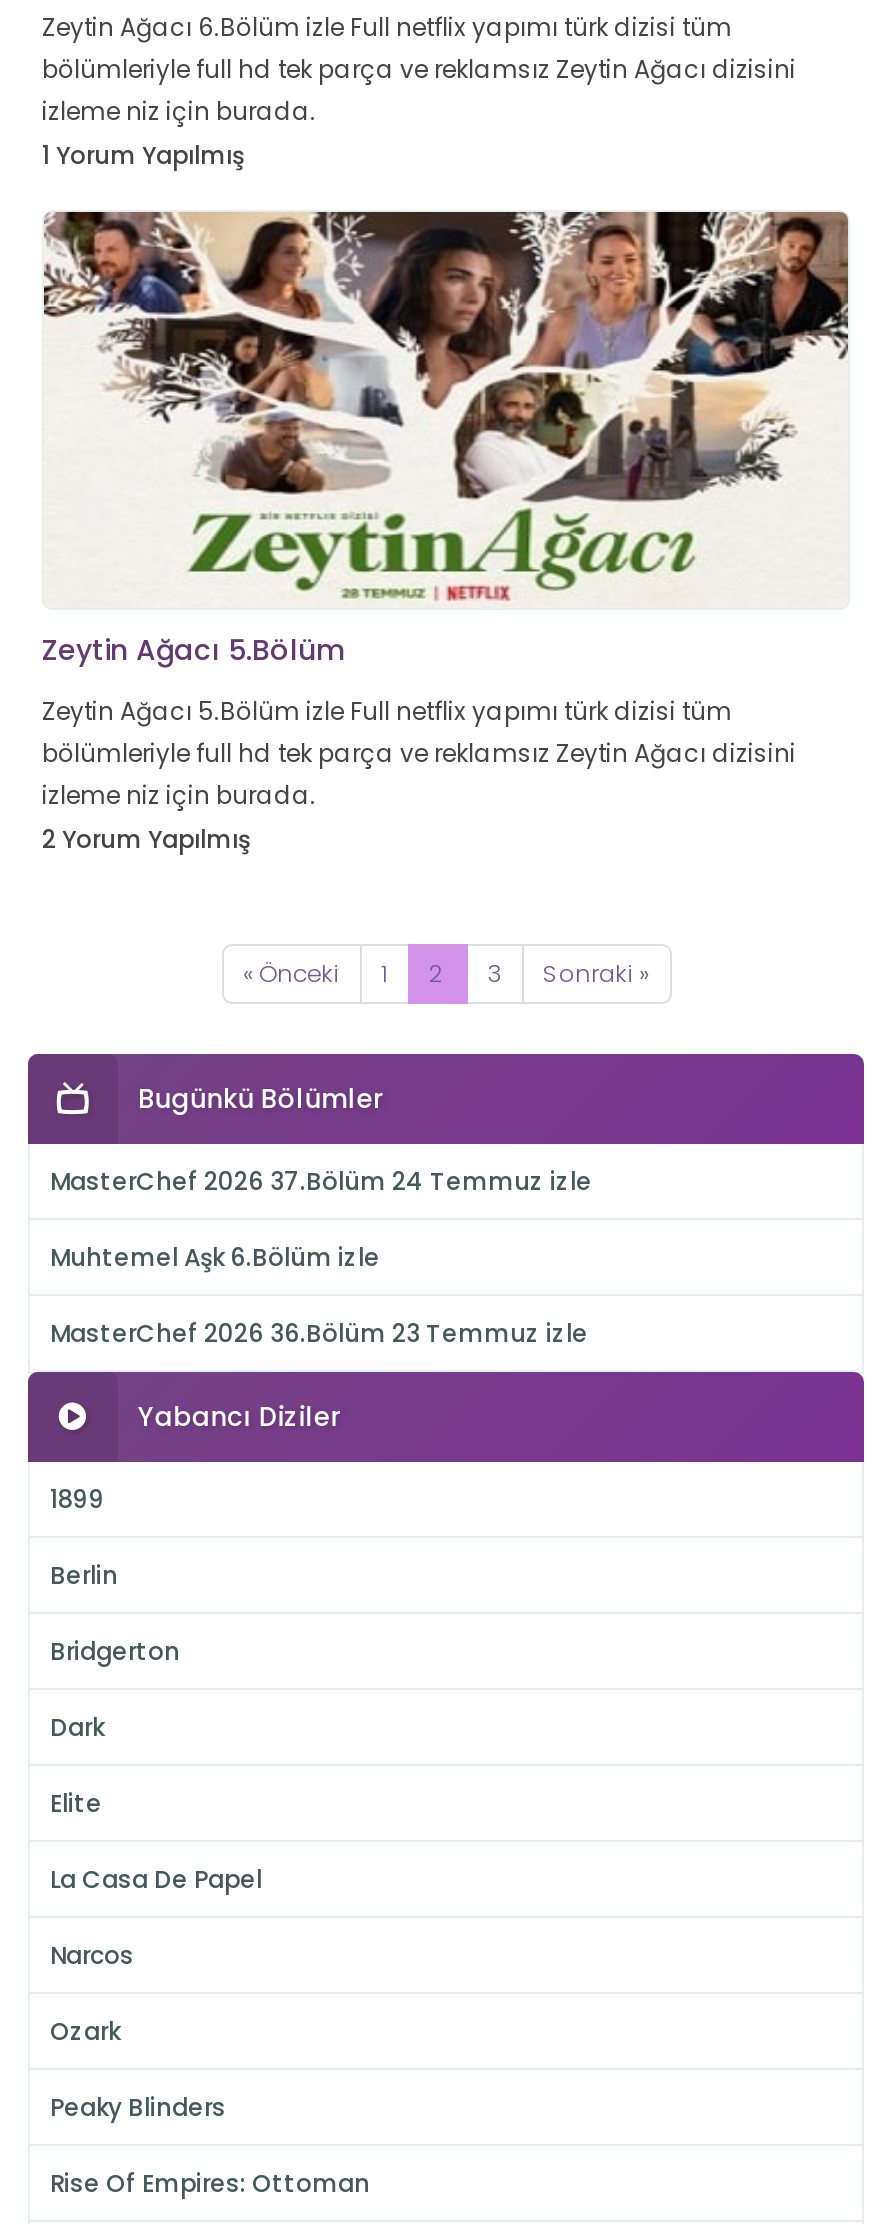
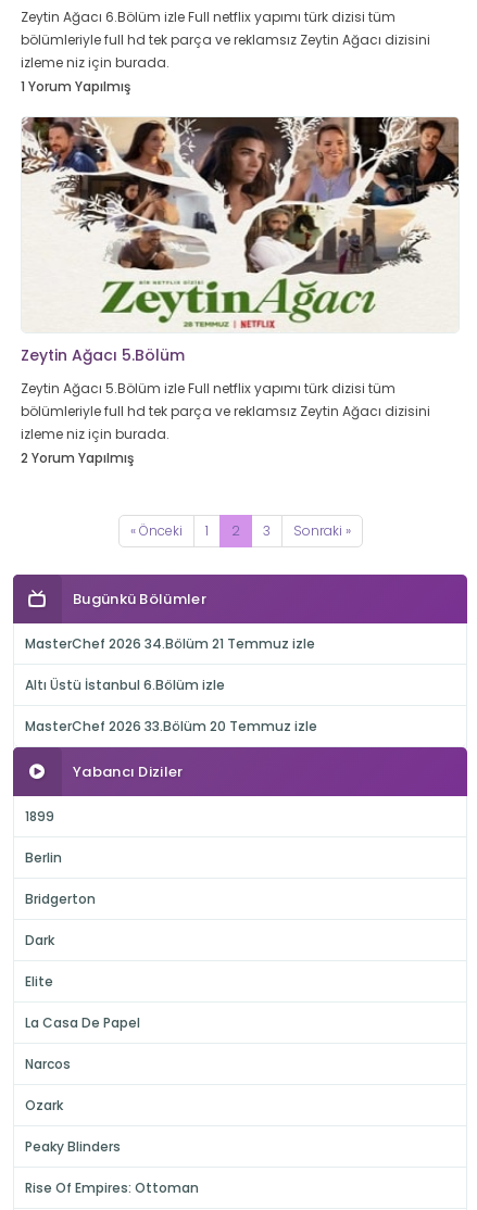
- MasterChef 2026 37.Bölüm 24 Temmuz izle
+ MasterChef 2026 34.Bölüm 21 Temmuz izle

- Muhtemel Aşk 6.Bölüm izle
+ Altı Üstü İstanbul 6.Bölüm izle

- MasterChef 2026 36.Bölüm 23 Temmuz izle
+ MasterChef 2026 33.Bölüm 20 Temmuz izle
